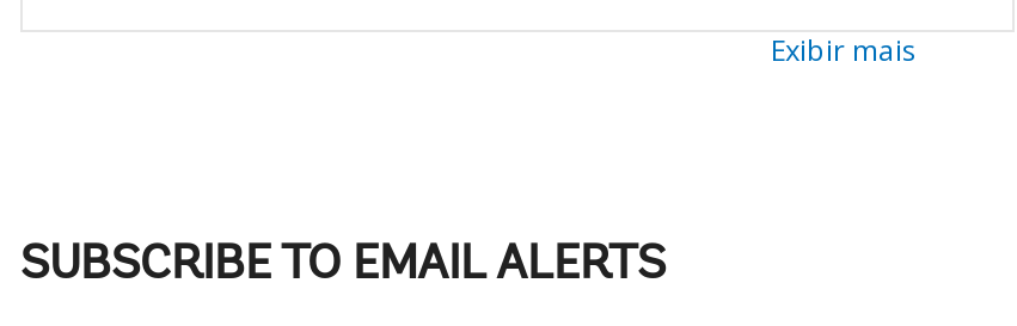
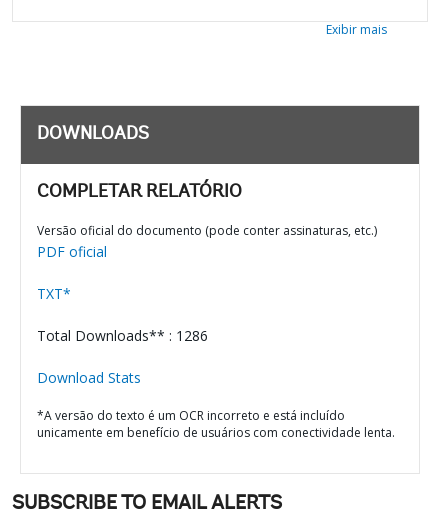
+ DOWNLOADS
+ COMPLETAR RELATÓRIO
+ Versão oficial do documento (pode conter assinaturas, etc.)
+ PDF oficial
+ TXT*
+ Total Downloads** : 1286
+ Download Stats
+ *A versão do texto é um OCR incorreto e está incluído
+ unicamente em benefício de usuários com conectividade lenta.
